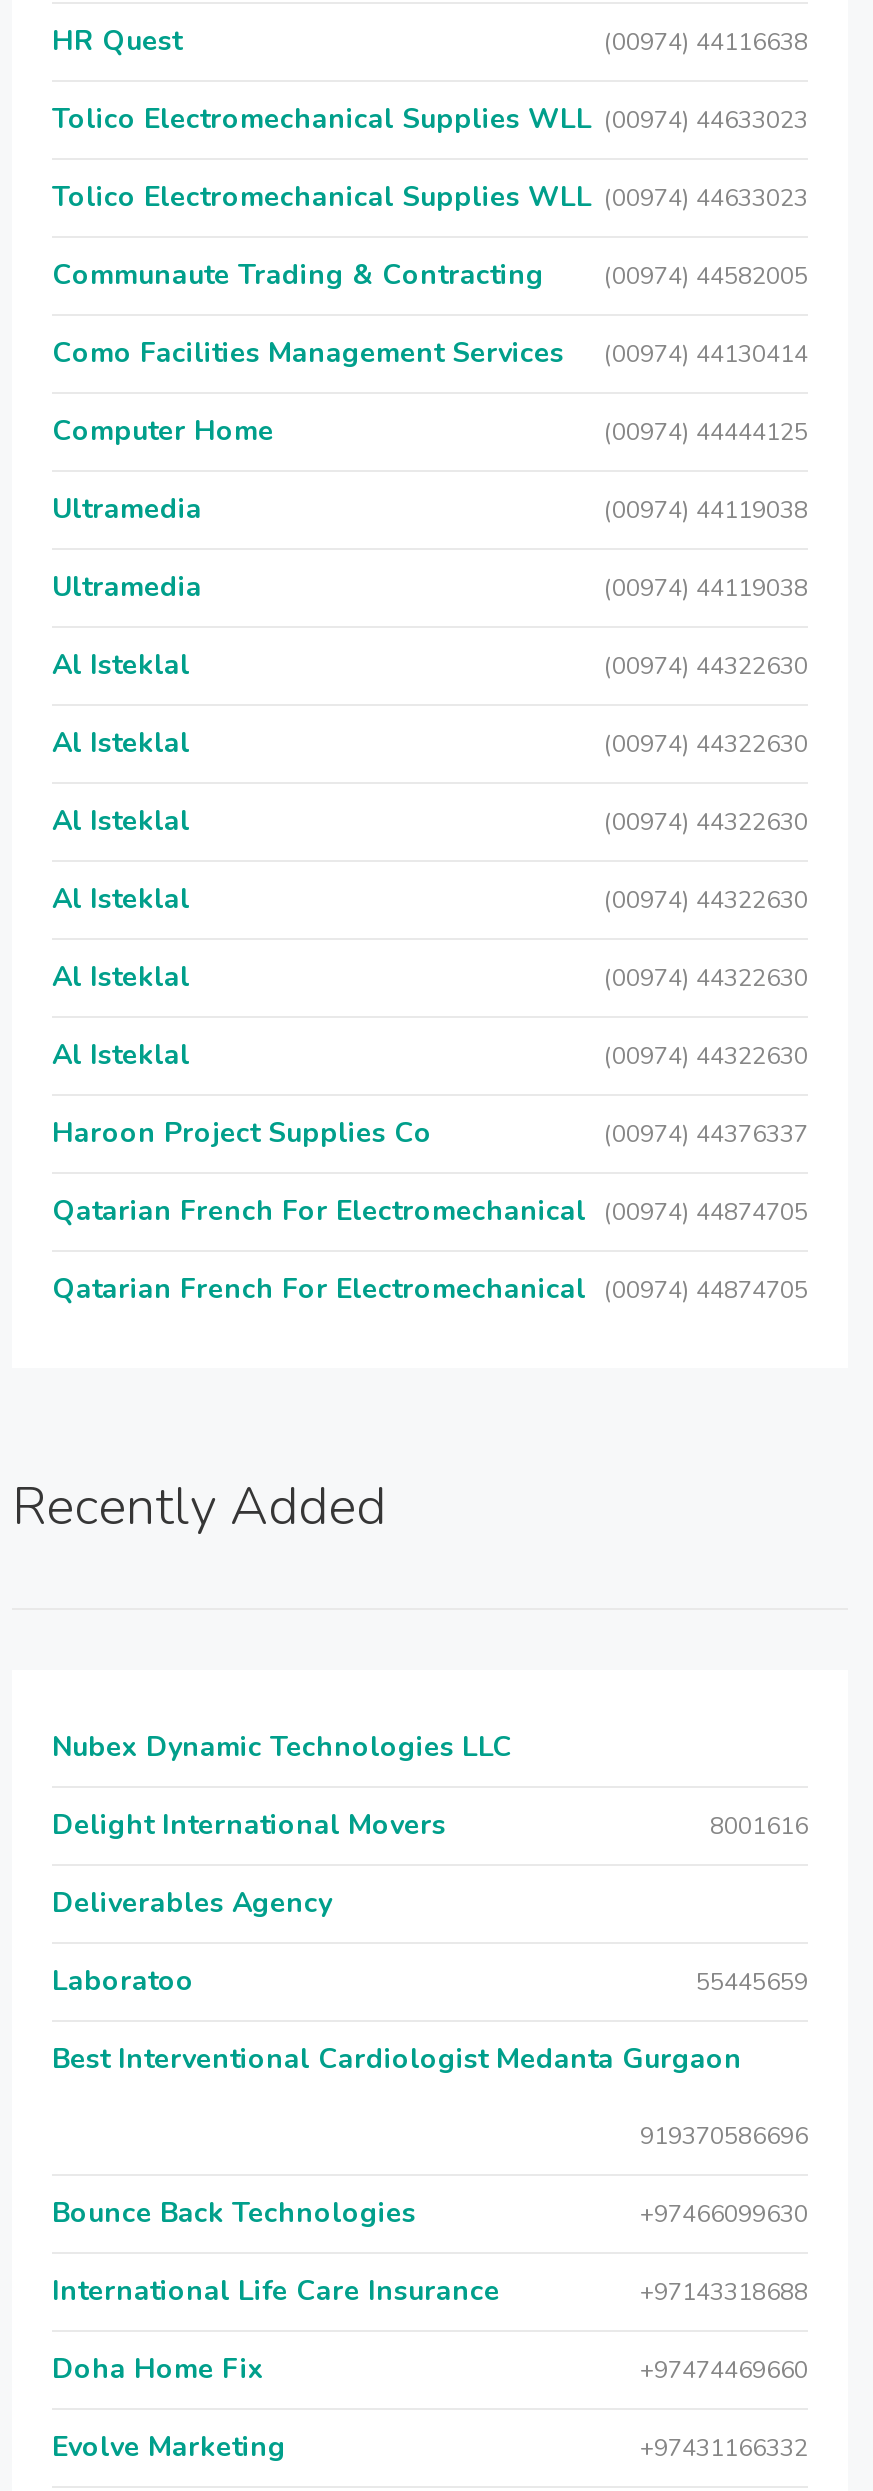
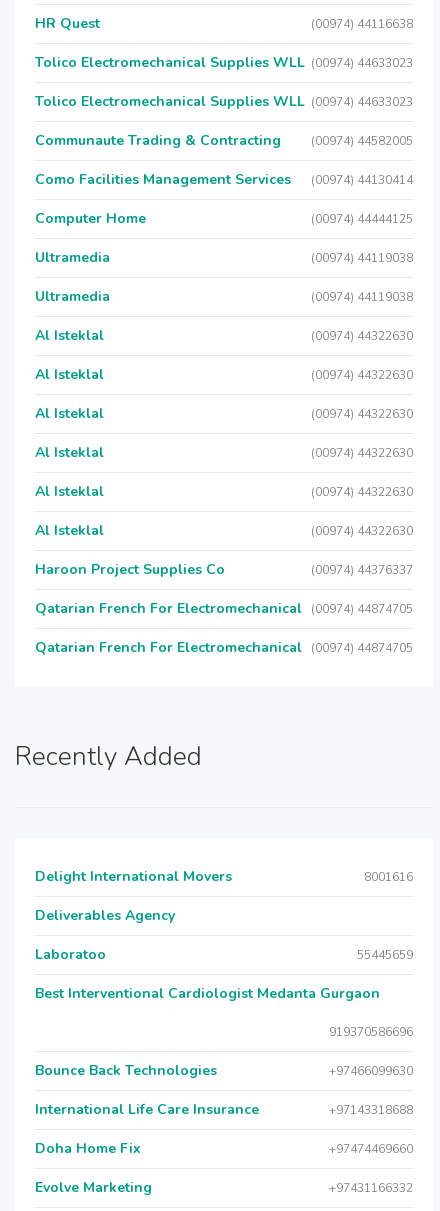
- Nubex Dynamic Technologies LLC
